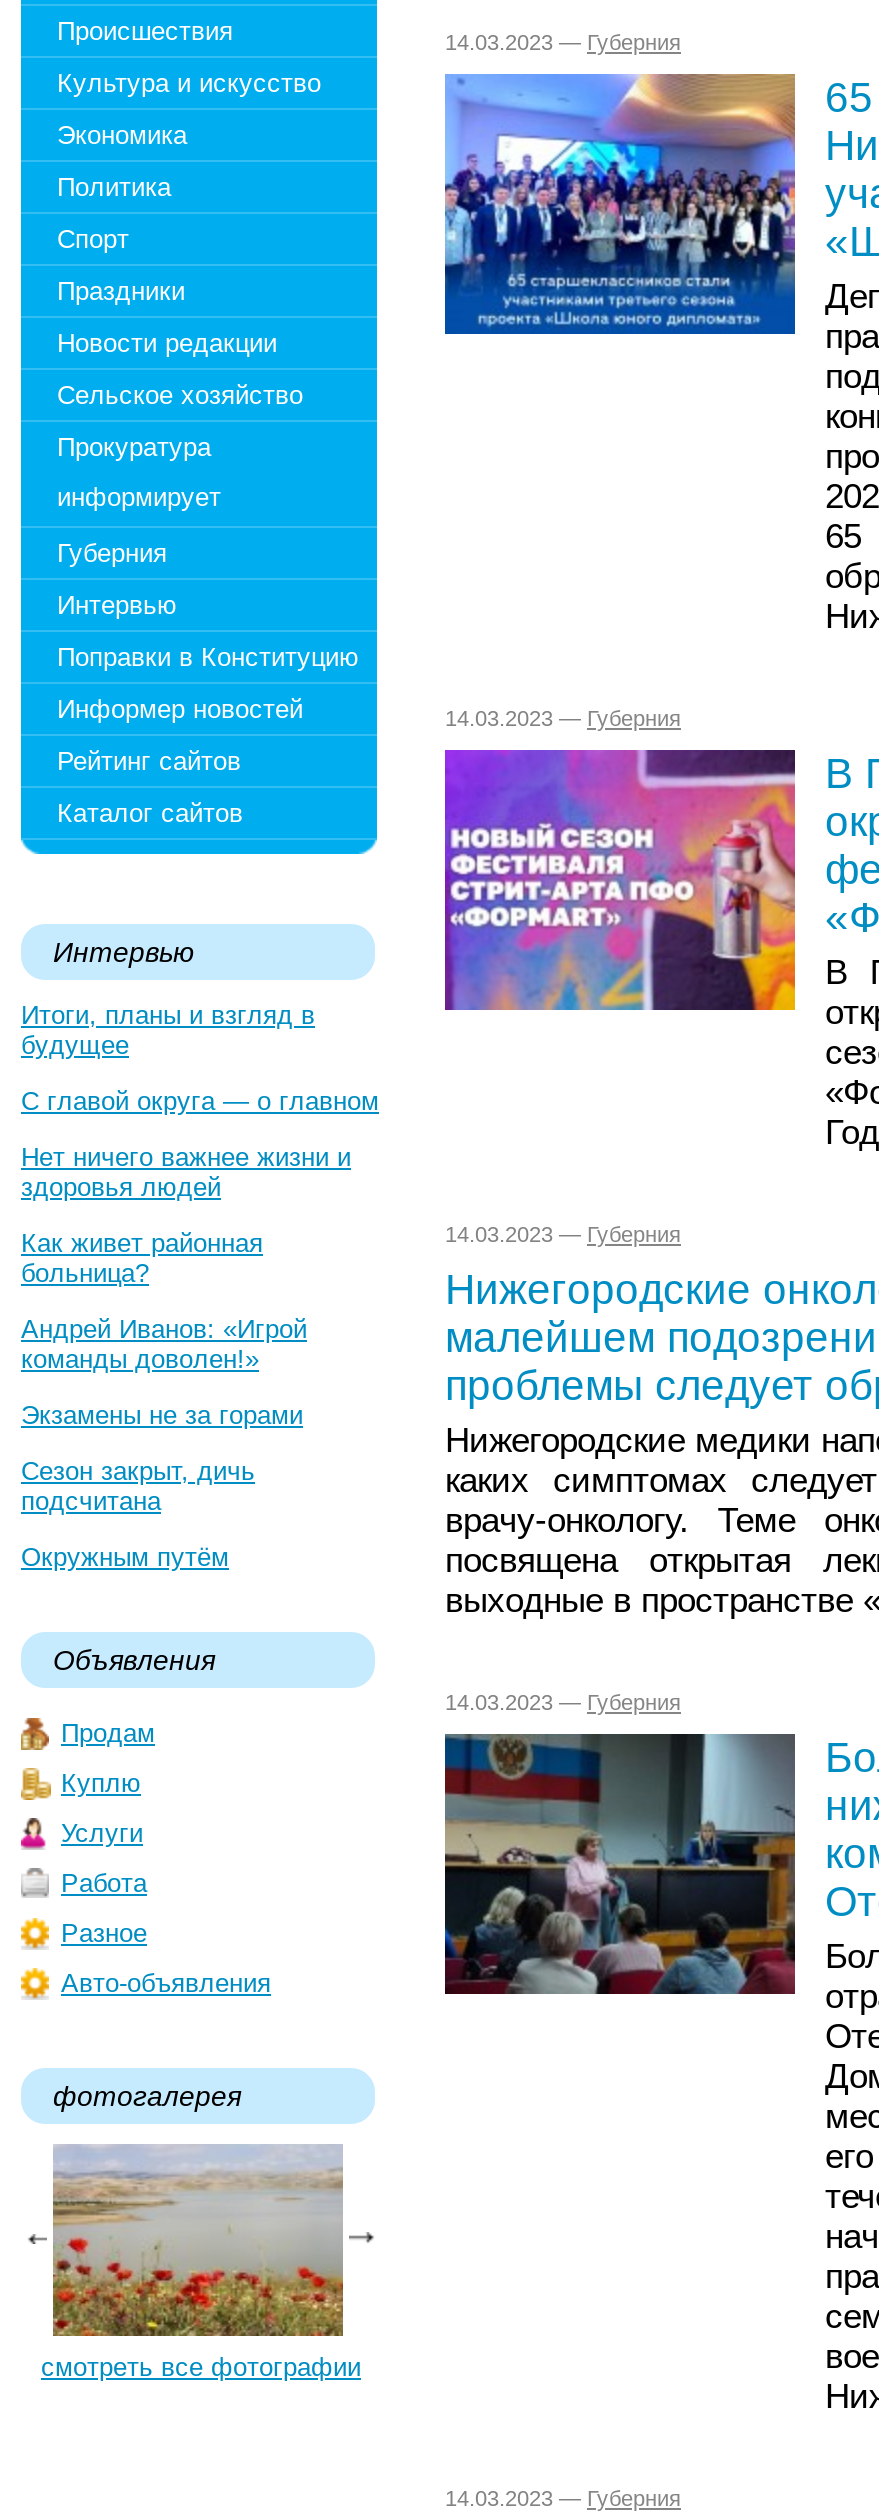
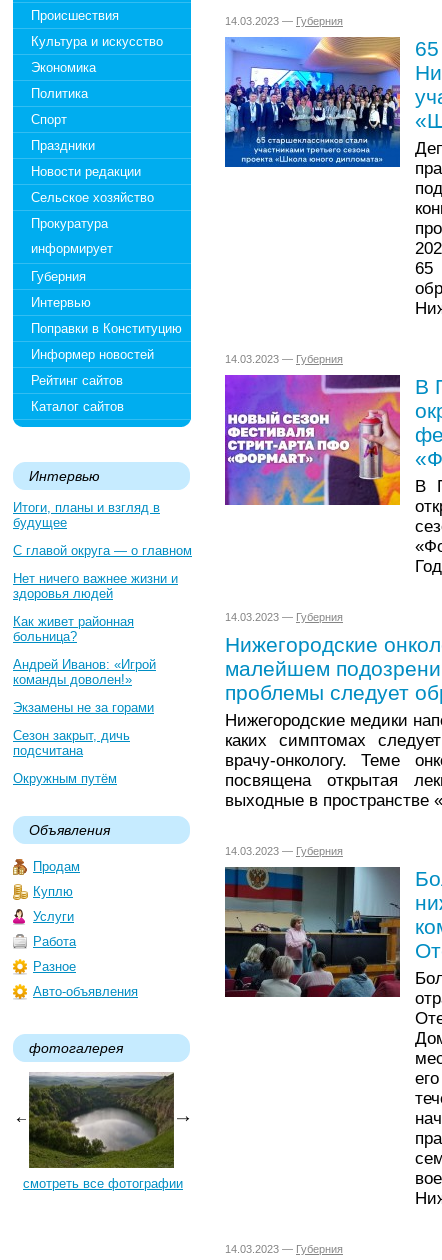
- [image]
+ [image]
